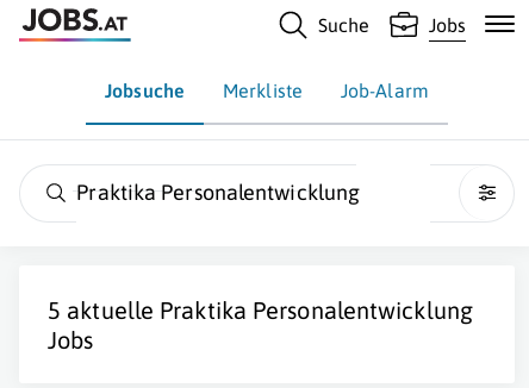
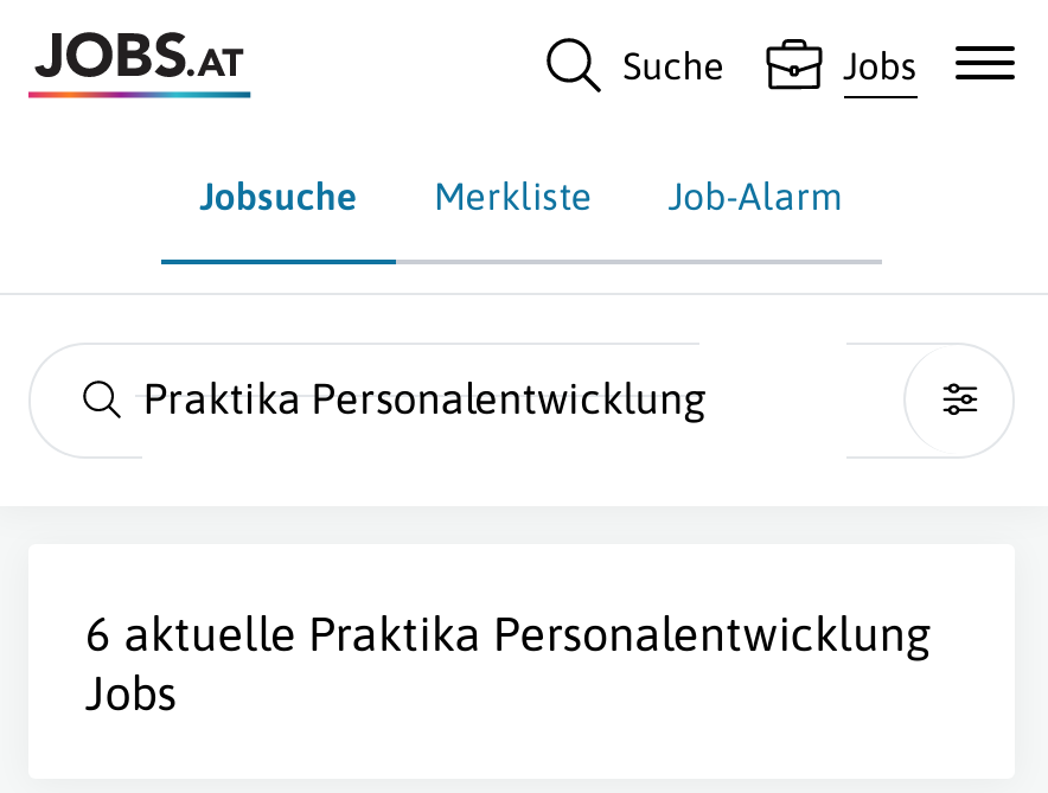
- 5 aktuelle Praktika Personalentwicklung
+ 6 aktuelle Praktika Personalentwicklung
